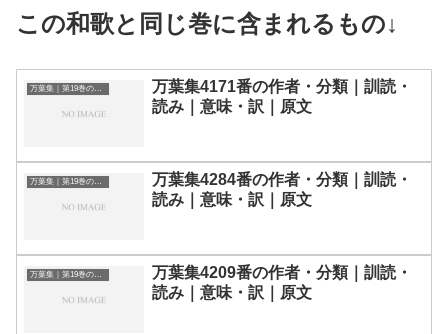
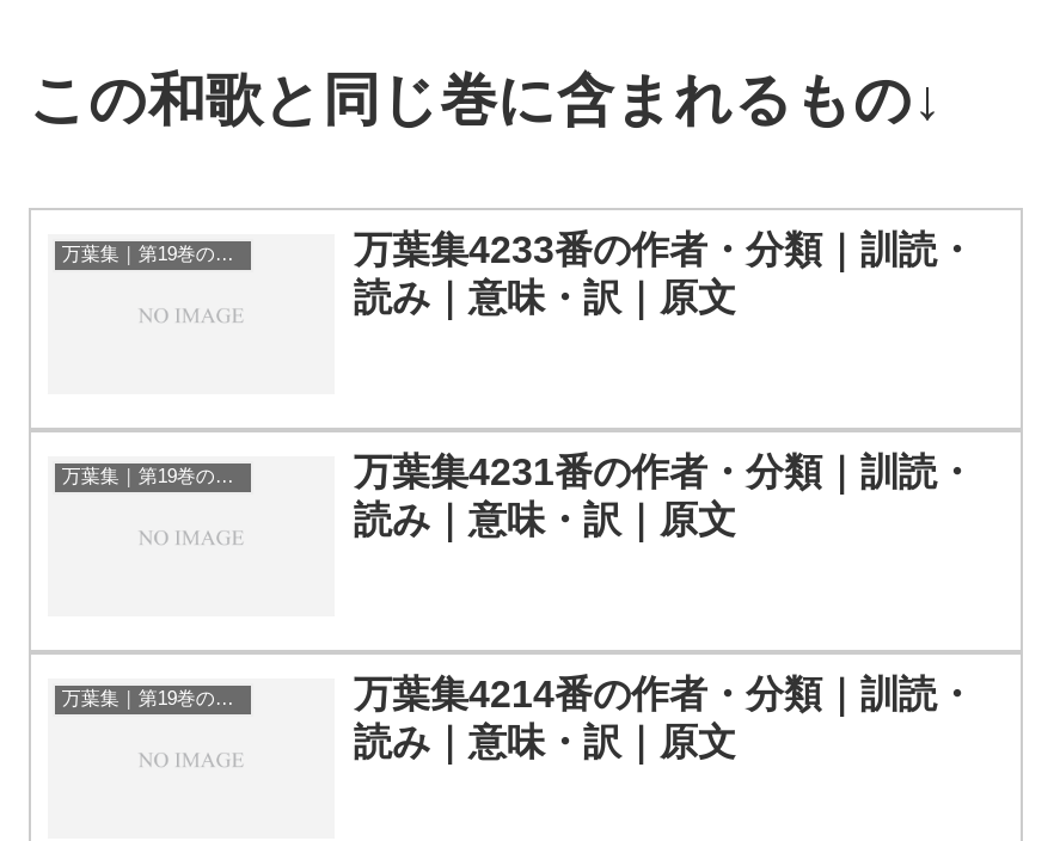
- 万葉集4171番の作者・分類｜訓読・
+ 万葉集4233番の作者・分類｜訓読・

- 万葉集4284番の作者・分類｜訓読・
+ 万葉集4231番の作者・分類｜訓読・

- 万葉集4209番の作者・分類｜訓読・
+ 万葉集4214番の作者・分類｜訓読・
